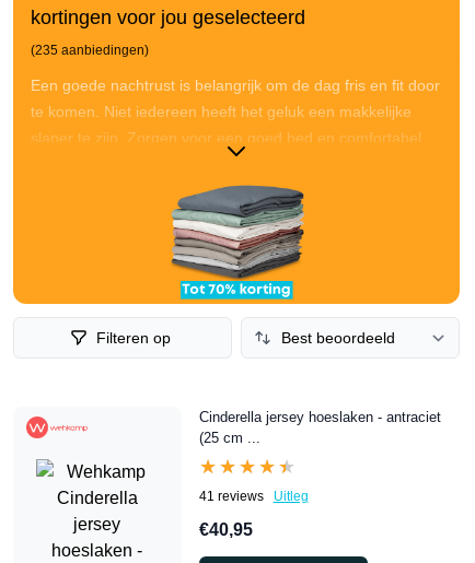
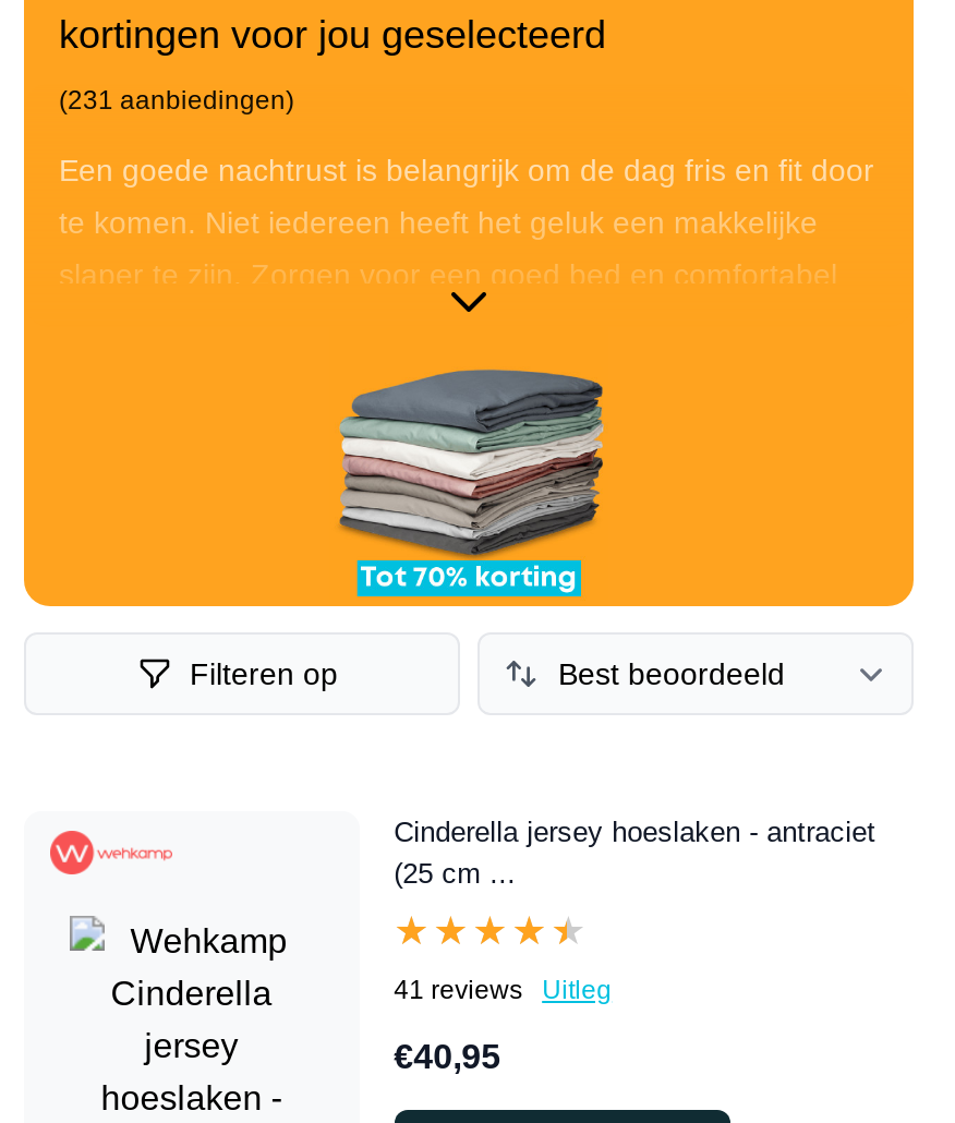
- (235 aanbiedingen)
+ (231 aanbiedingen)
